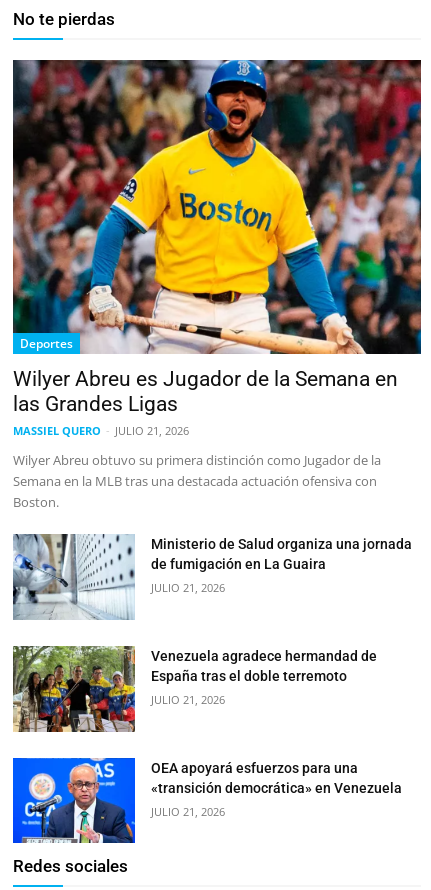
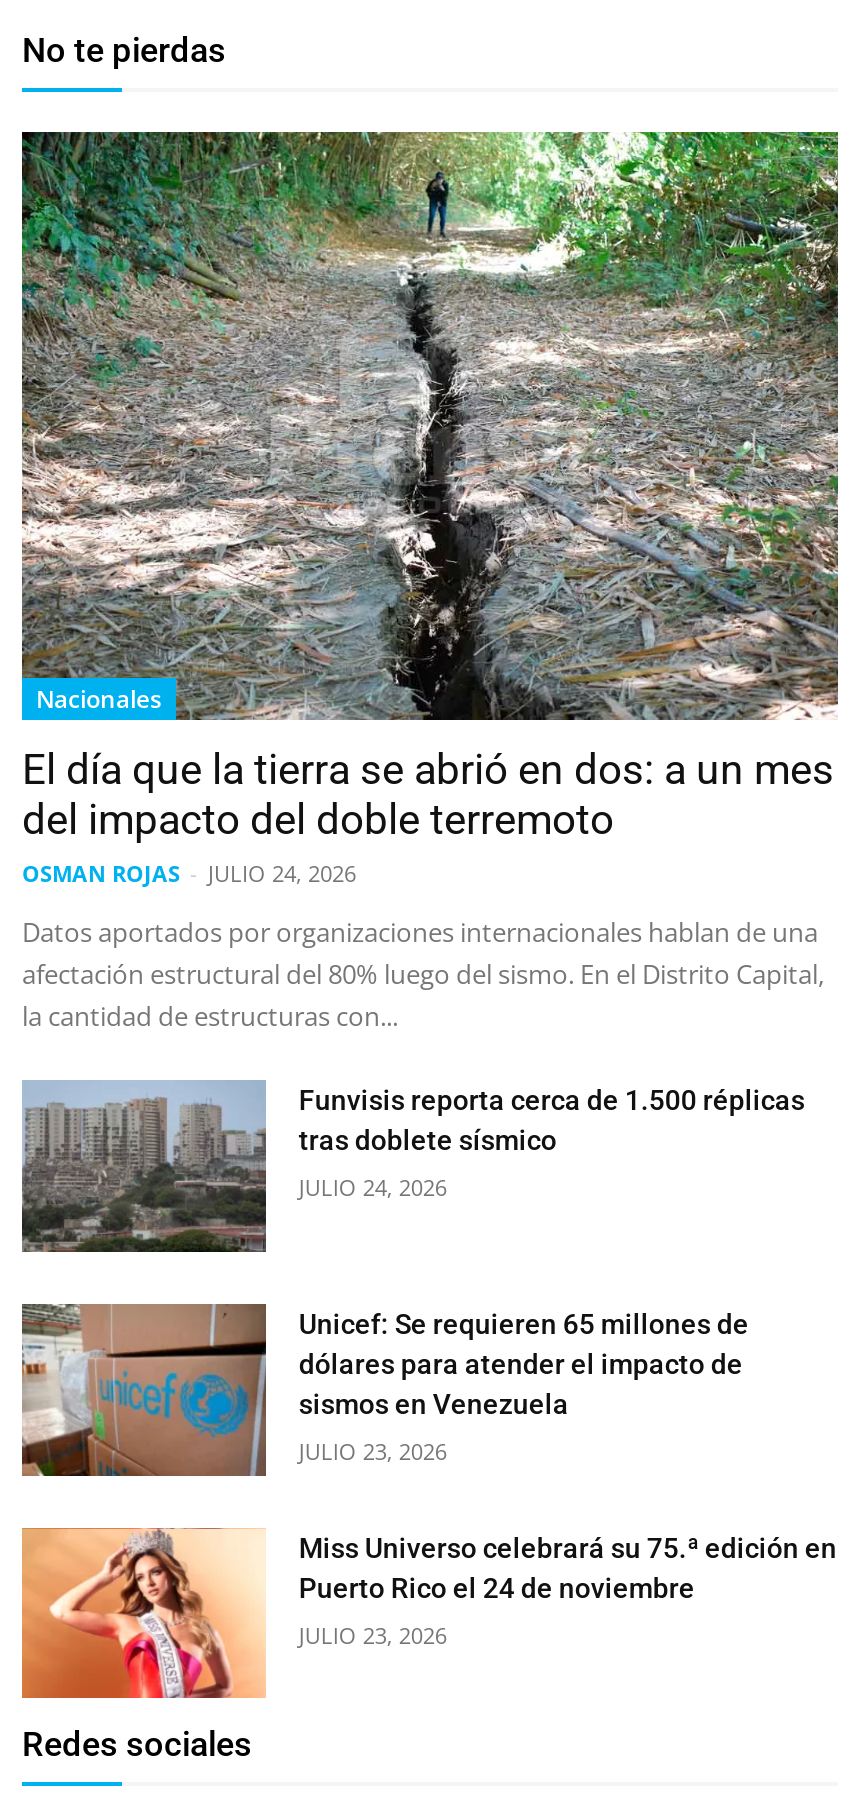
- [image]
- Deportes
+ [image]
+ Nacionales

- Wilyer Abreu es Jugador de la Semana en
- las Grandes Ligas
- MASSIEL QUERO - JULIO 21, 2026
+ El día que la tierra se abrió en dos: a un mes
+ del impacto del doble terremoto
+ OSMAN ROJAS - JULIO 24, 2026

- Wilyer Abreu obtuvo su primera distinción como Jugador de la
- Semana en la MLB tras una destacada actuación ofensiva con
- Boston.
+ Datos aportados por organizaciones internacionales hablan de una
+ afectación estructural del 80% luego del sismo. En el Distrito Capital,
+ la cantidad de estructuras con...

- [image]
- Ministerio de Salud organiza una jornada
- de fumigación en La Guaira
+ [image]
+ Funvisis reporta cerca de 1.500 réplicas
+ tras doblete sísmico

- JULIO 21, 2026
+ JULIO 24, 2026

- [image]
- Venezuela agradece hermandad de
- España tras el doble terremoto
+ [image]
+ Unicef: Se requieren 65 millones de
+ dólares para atender el impacto de
+ sismos en Venezuela

- JULIO 21, 2026
+ JULIO 23, 2026

- [image]
- OEA apoyará esfuerzos para una
- «transición democrática» en Venezuela
+ [image]
+ Miss Universo celebrará su 75.ª edición en
+ Puerto Rico el 24 de noviembre

- JULIO 21, 2026
+ JULIO 23, 2026
